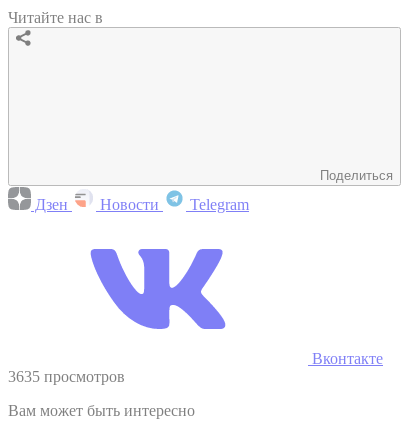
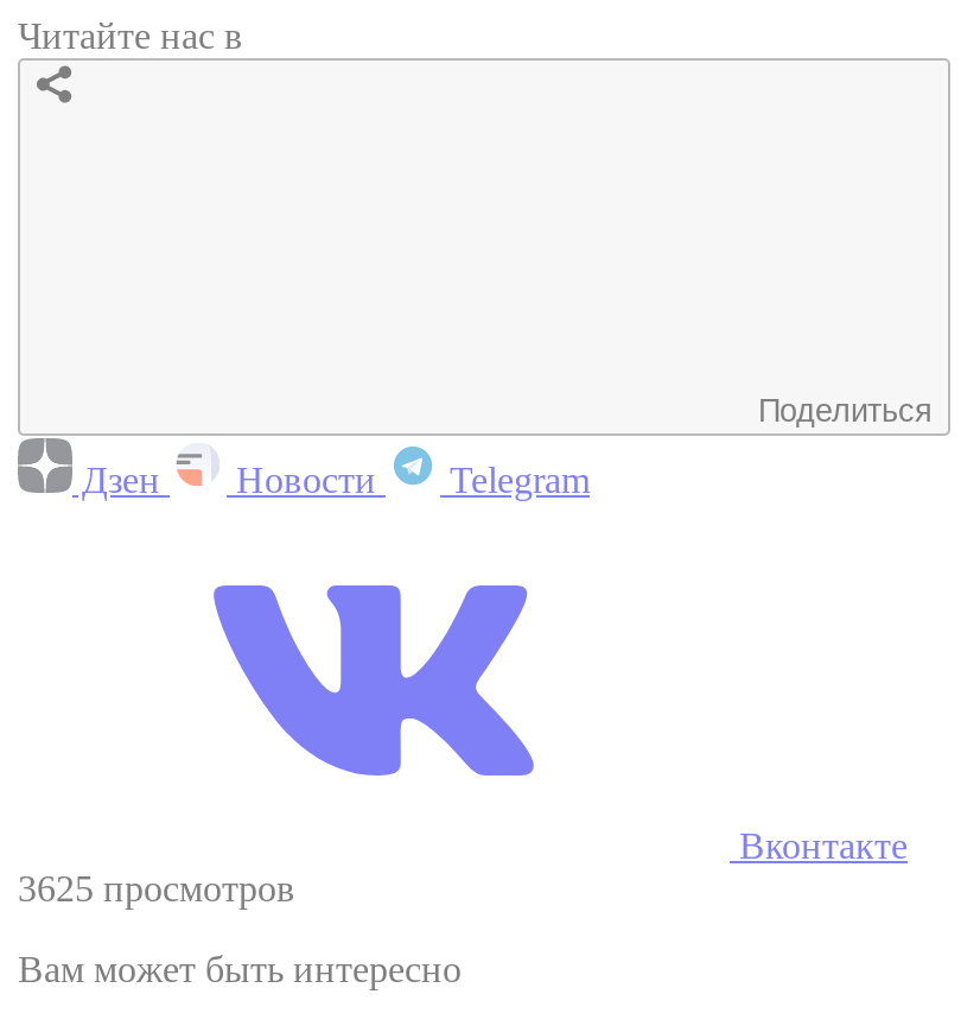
- 3635 просмотров
+ 3625 просмотров
